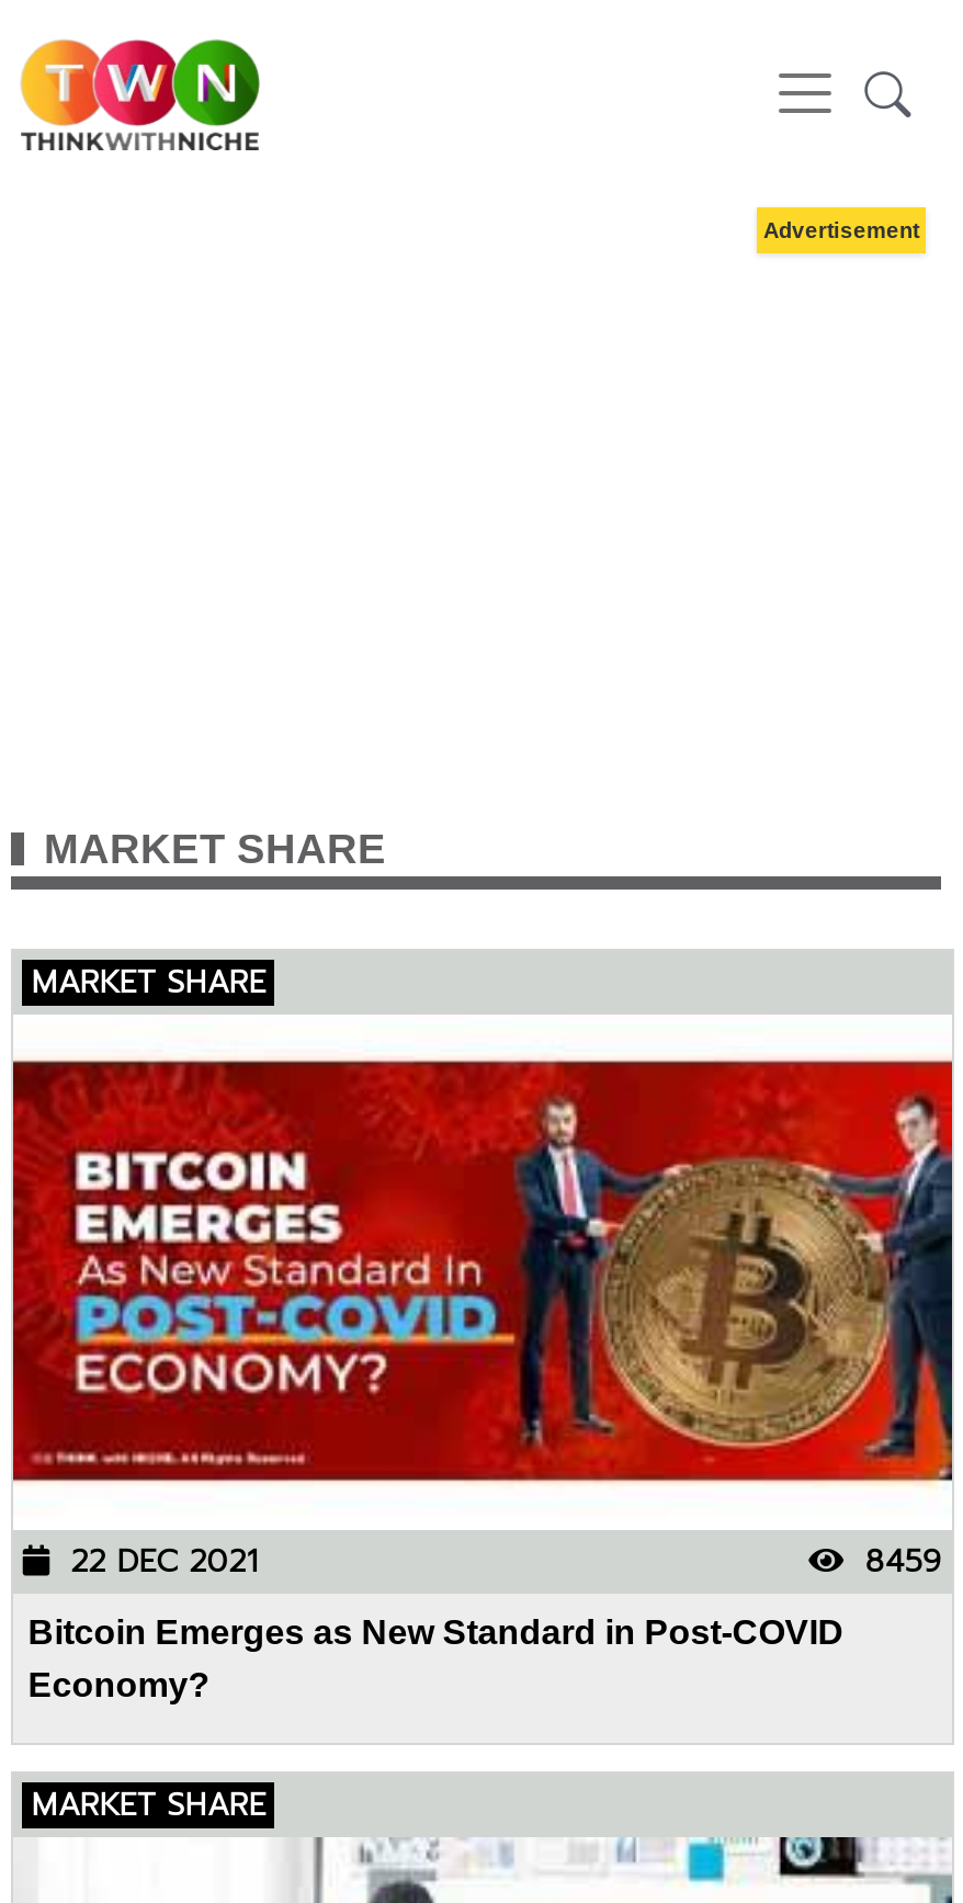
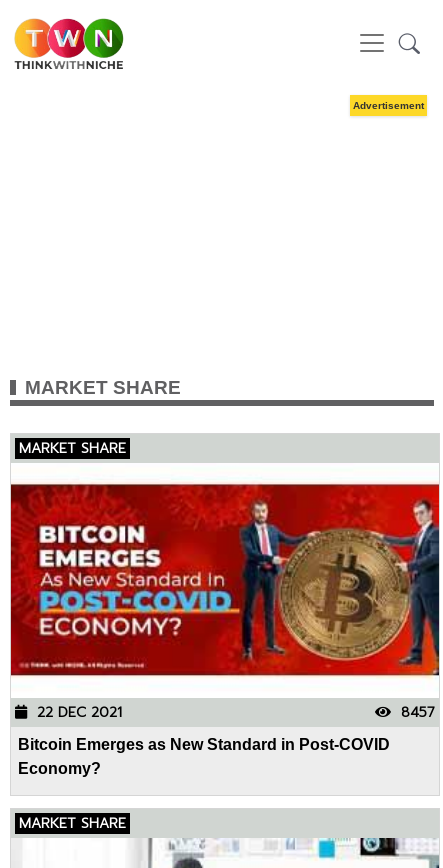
- 8459
+ 8457
